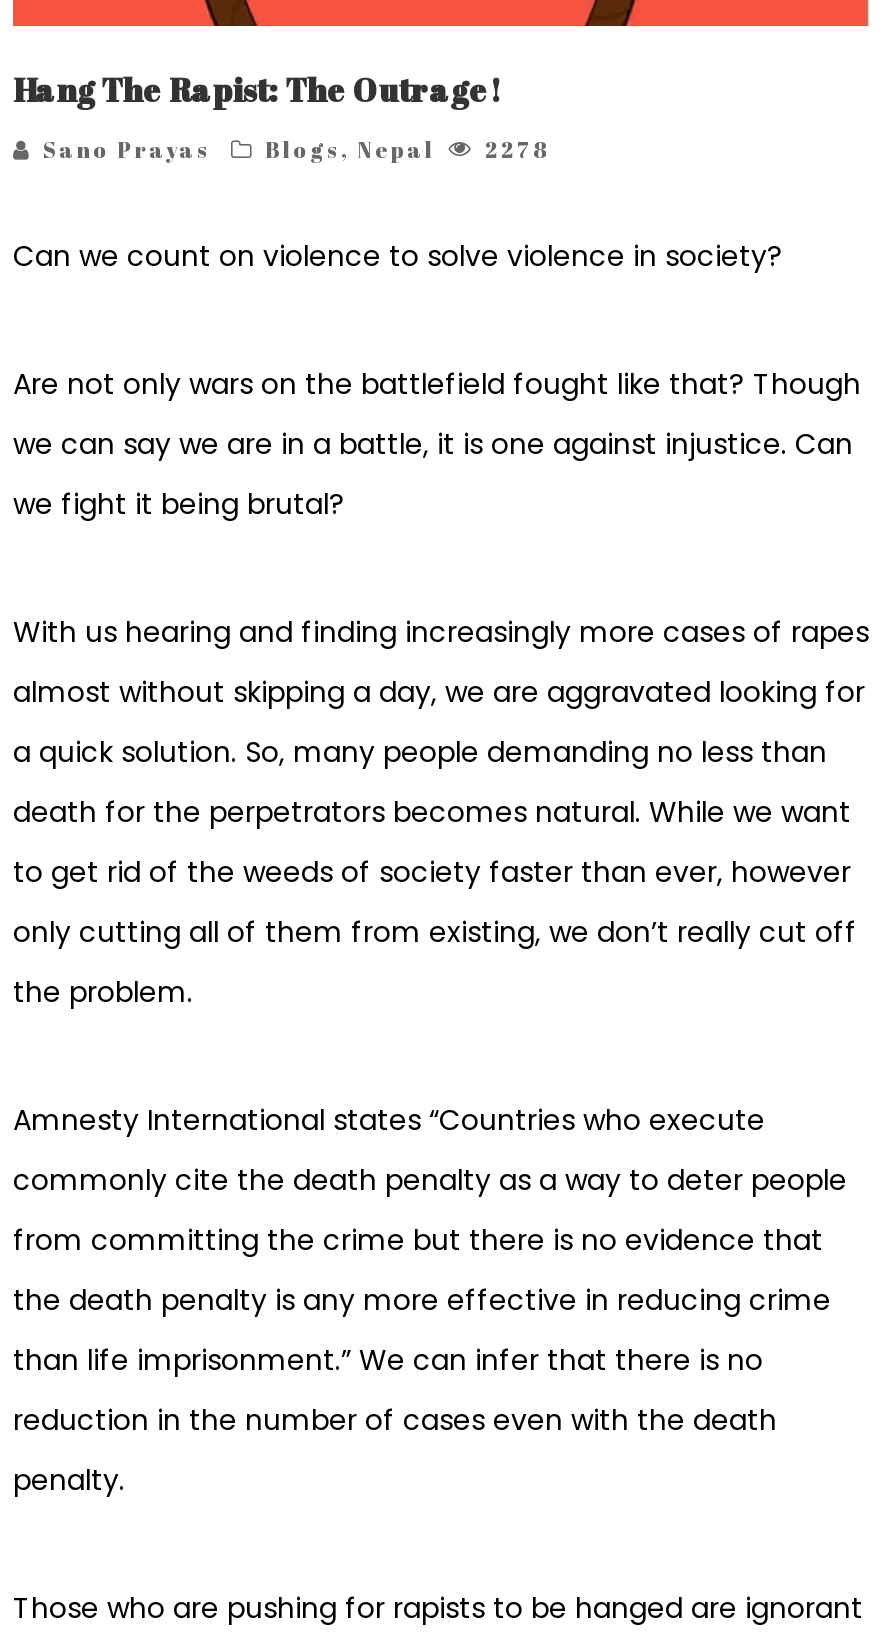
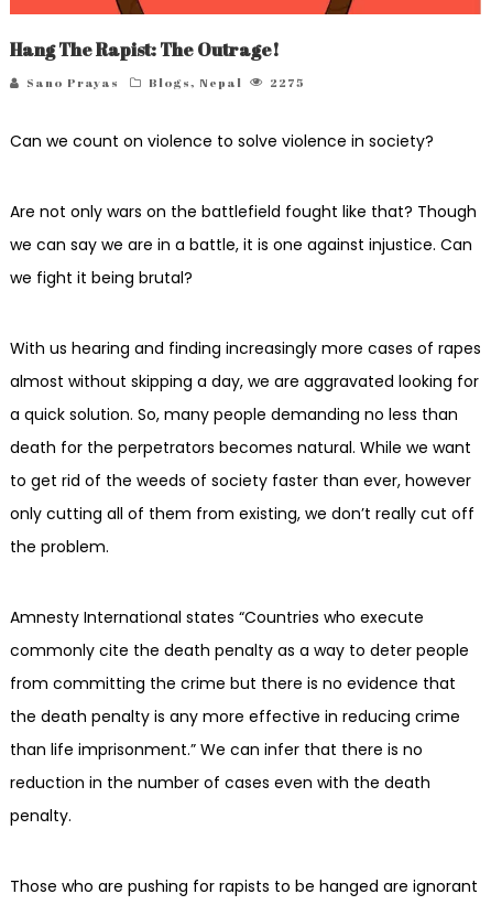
- Sano Prayas Blogs, Nepal 2278
+ Sano Prayas Blogs, Nepal 2275
